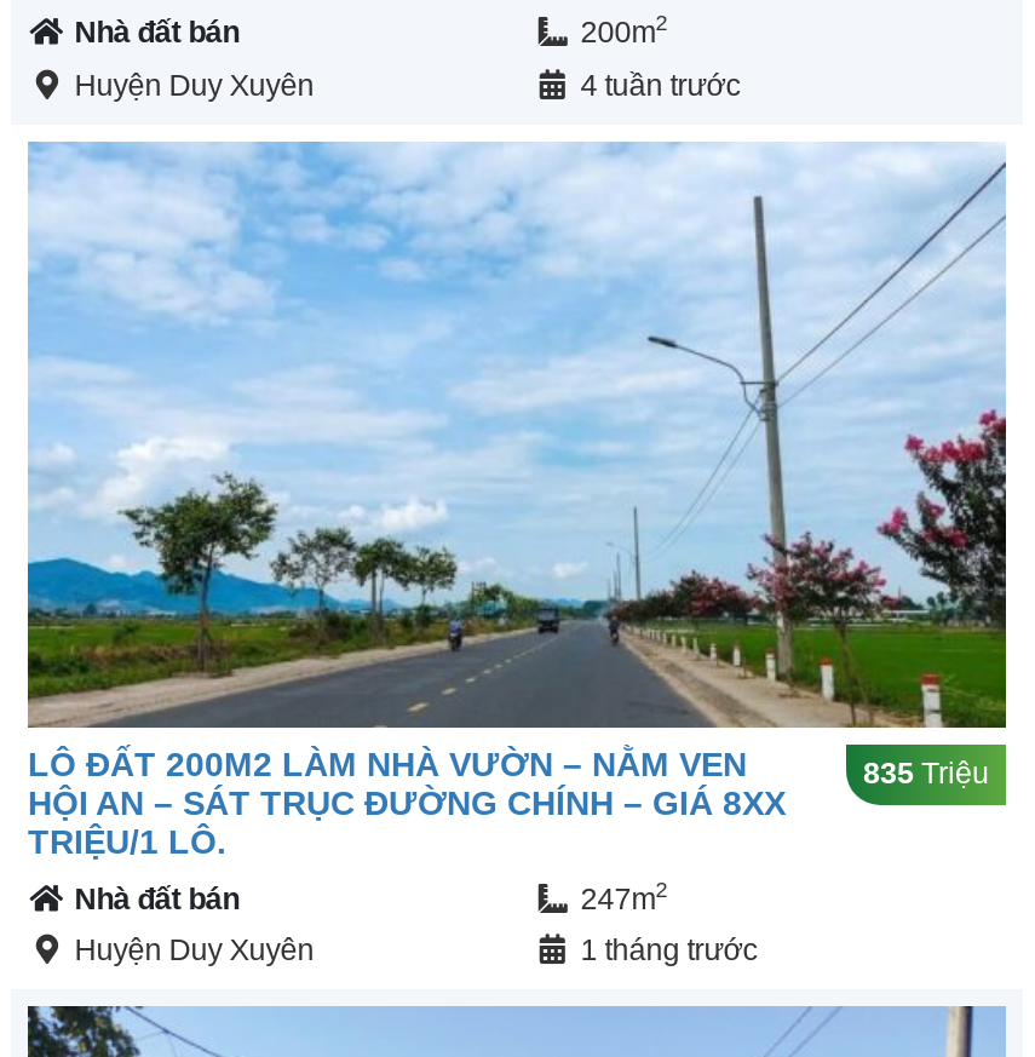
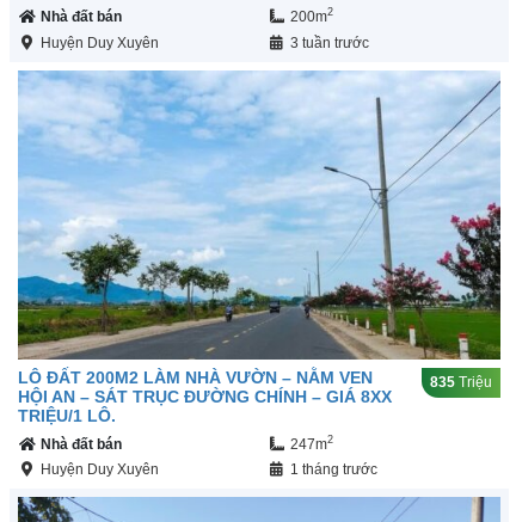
- 4 tuần trước
+ 3 tuần trước
